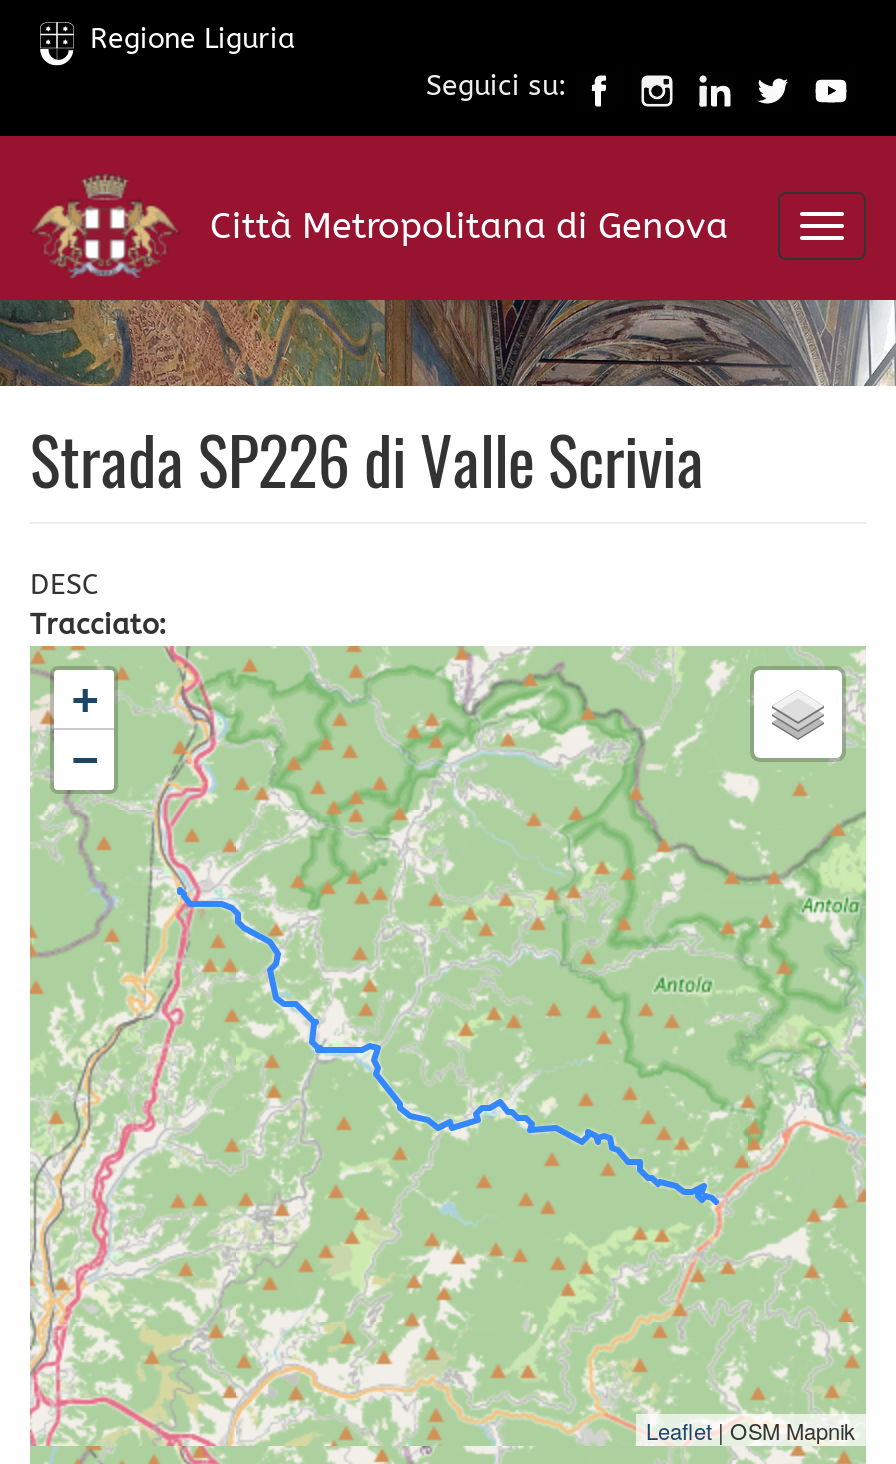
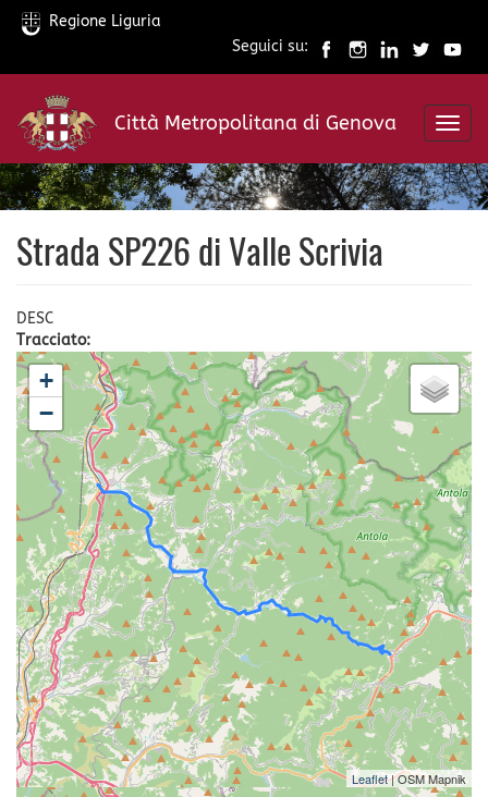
- [image]
+ [image]
